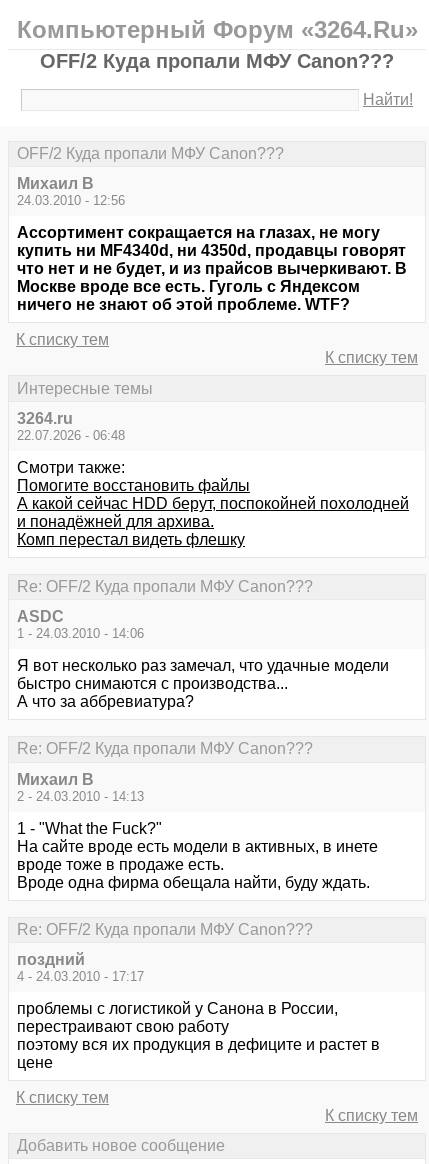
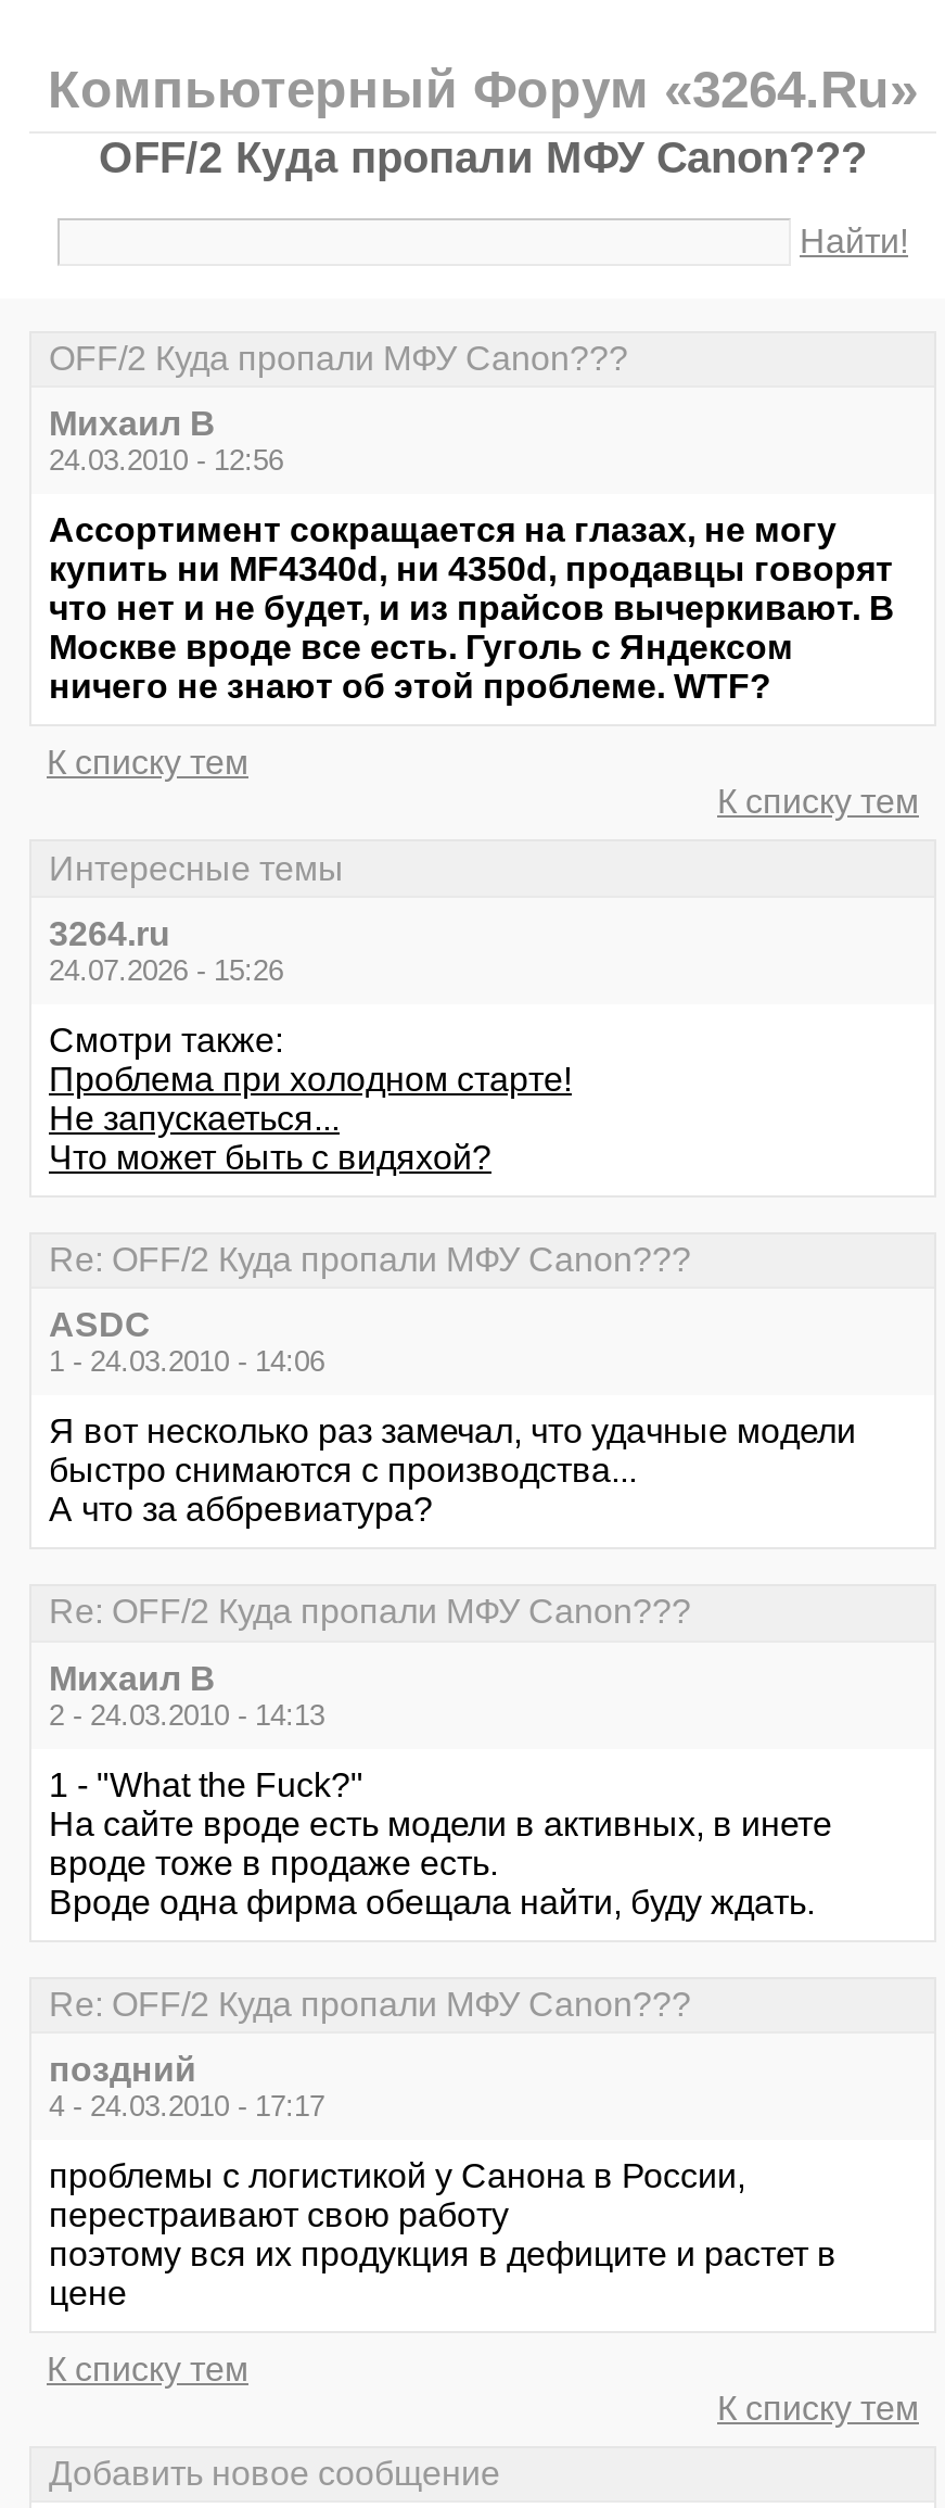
- 22.07.2026 - 06:48
+ 24.07.2026 - 15:26

- Помогите восстановить файлы
- А какой сейчас HDD берут, поспокойней похолодней
- и понадёжней для архива.
- Комп перестал видеть флешку
+ Проблема при холодном старте!
+ Не запускаеться...
+ Что может быть с видяхой?
